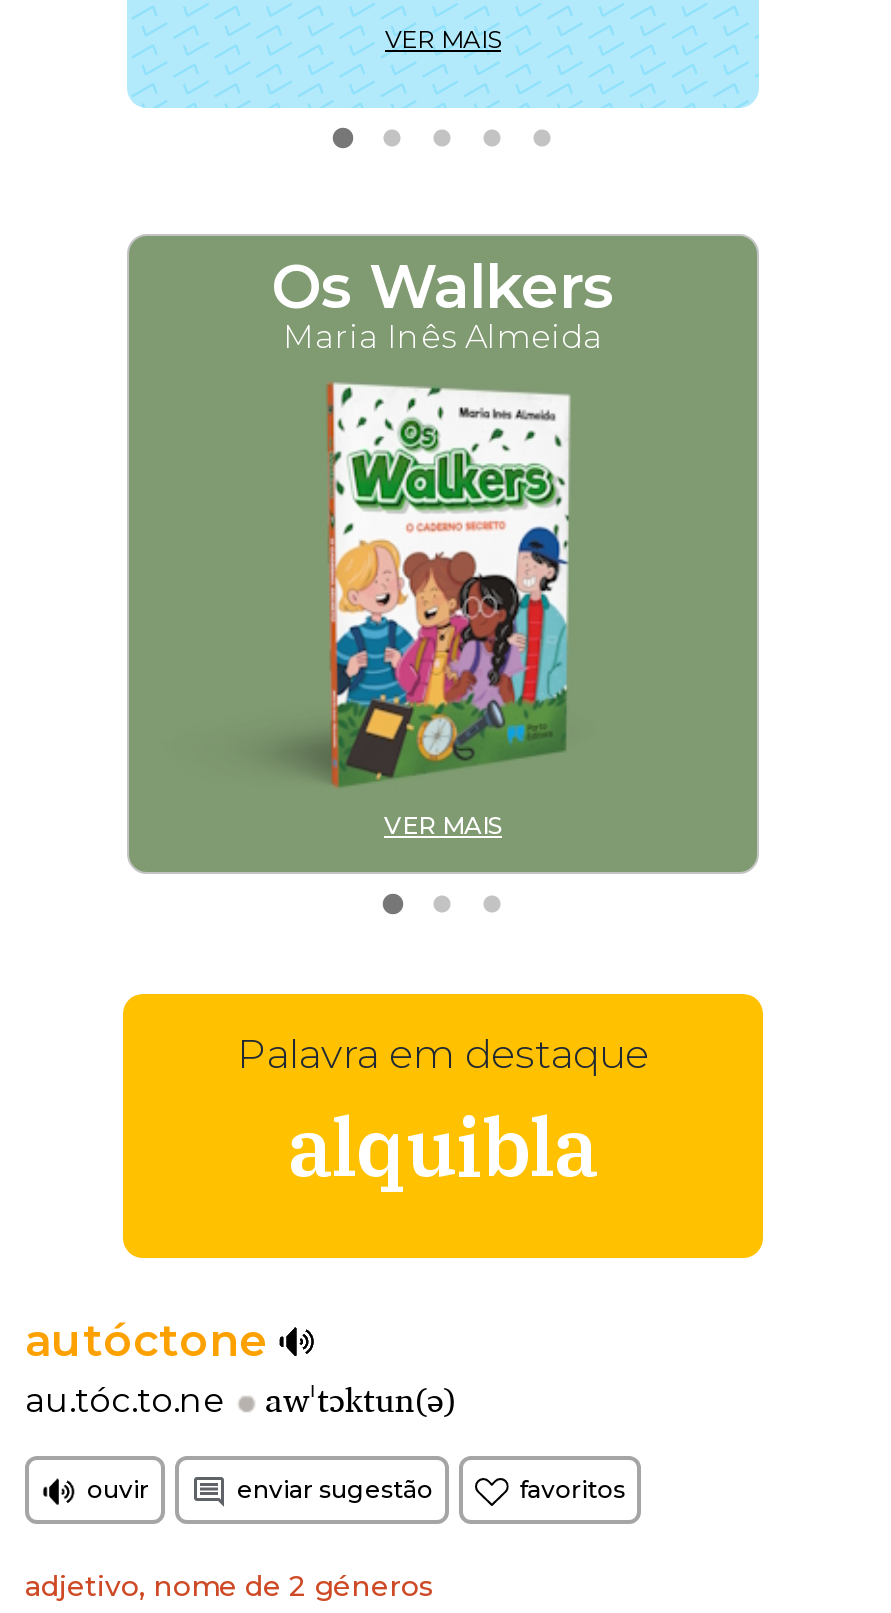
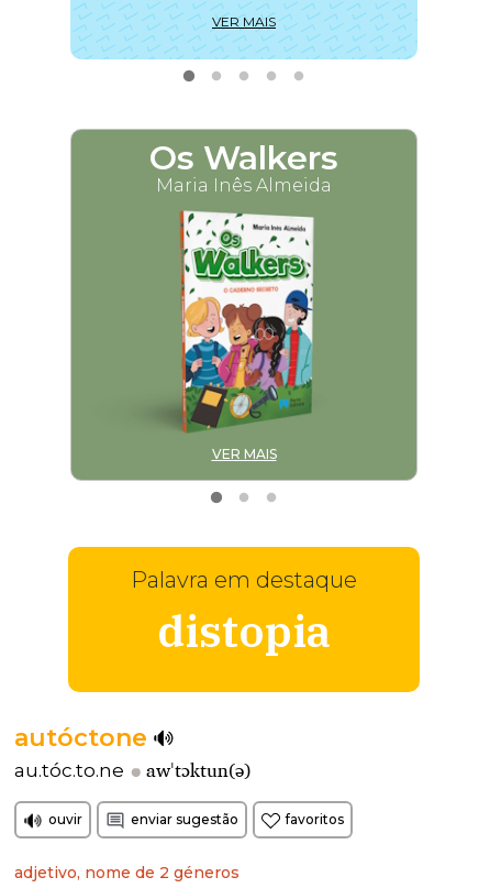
- alquibla
+ distopia
